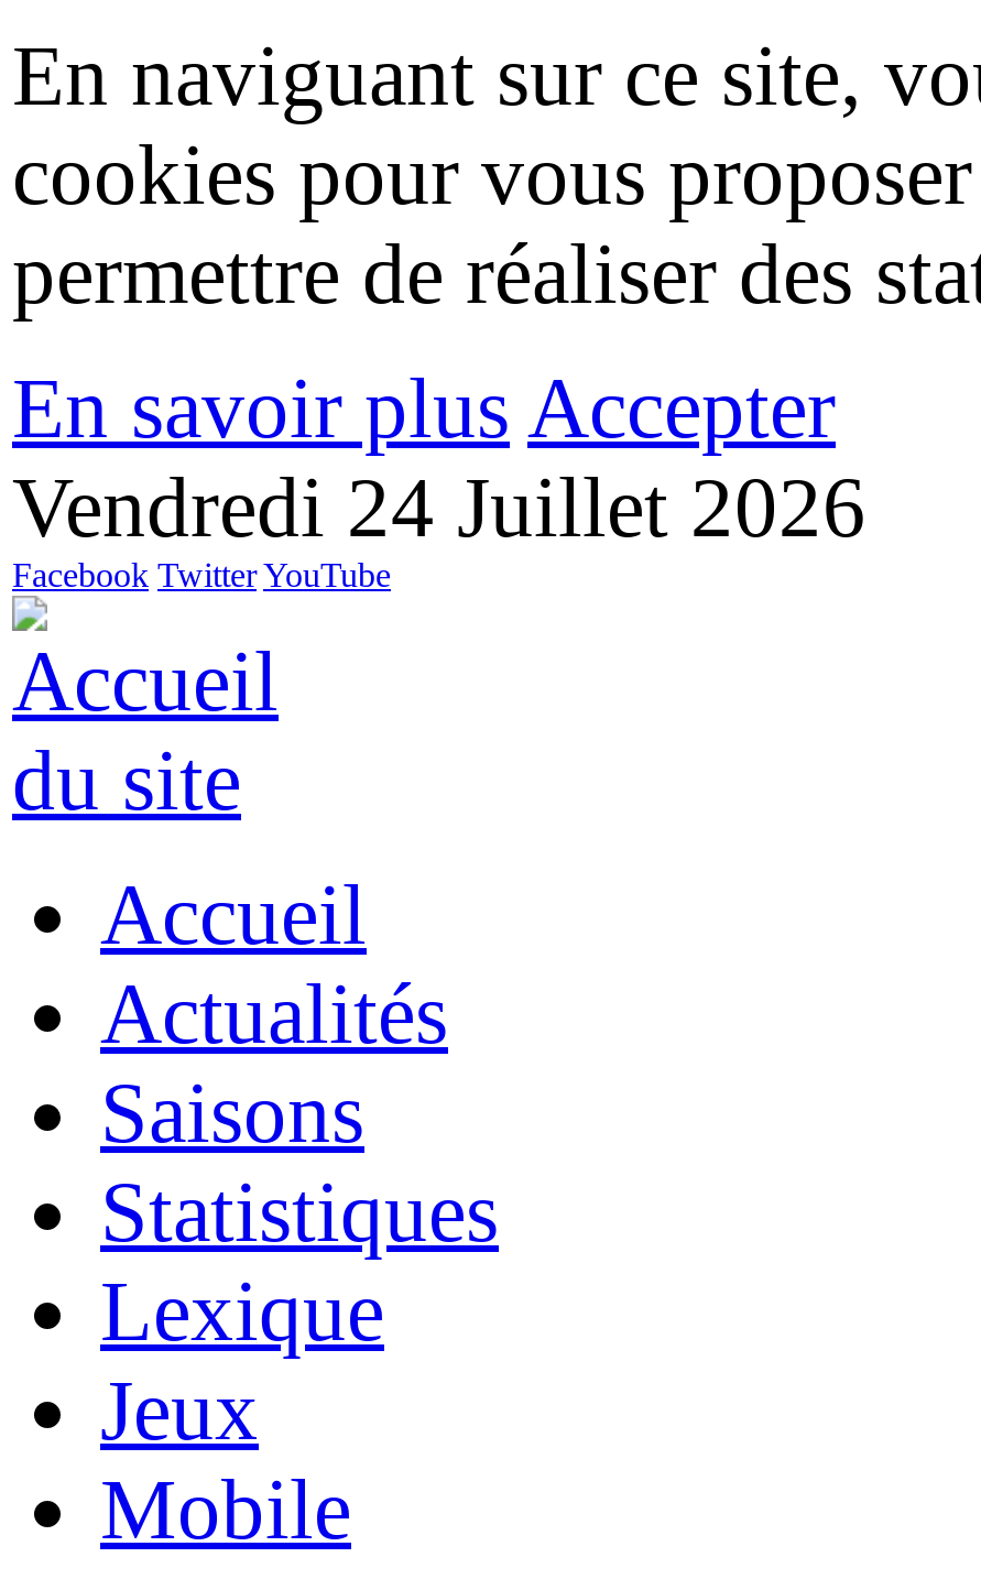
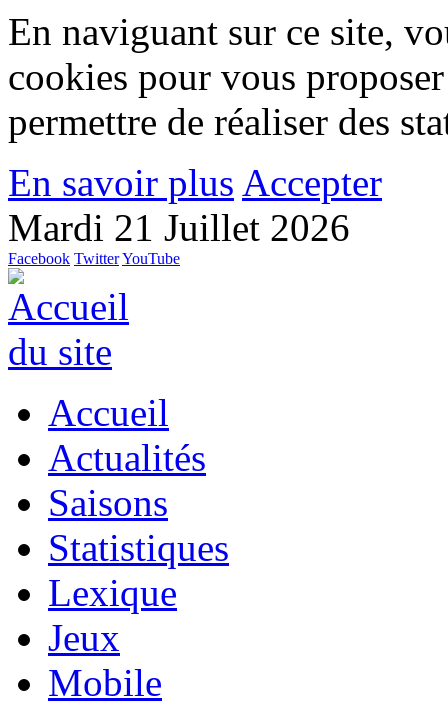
- Vendredi 24 Juillet 2026
+ Mardi 21 Juillet 2026
